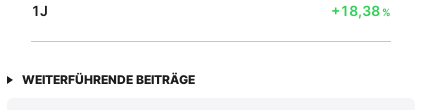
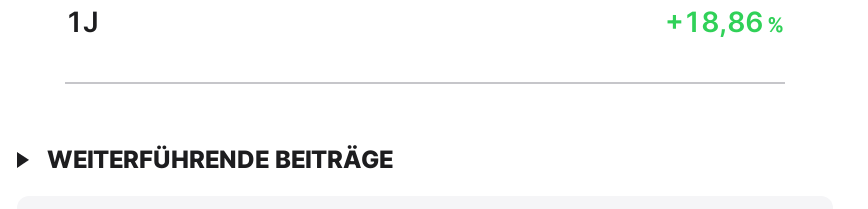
- +18,38%
+ +18,86%
